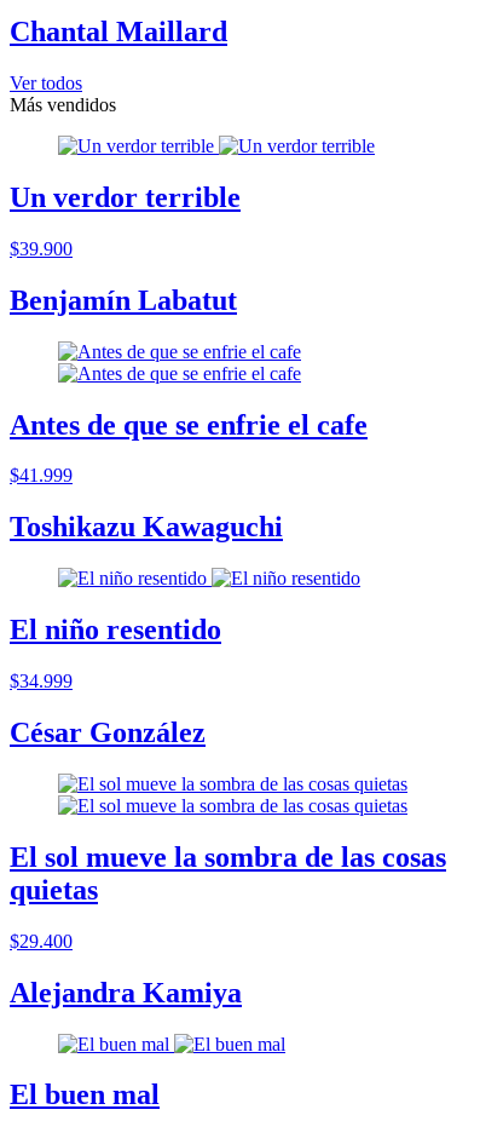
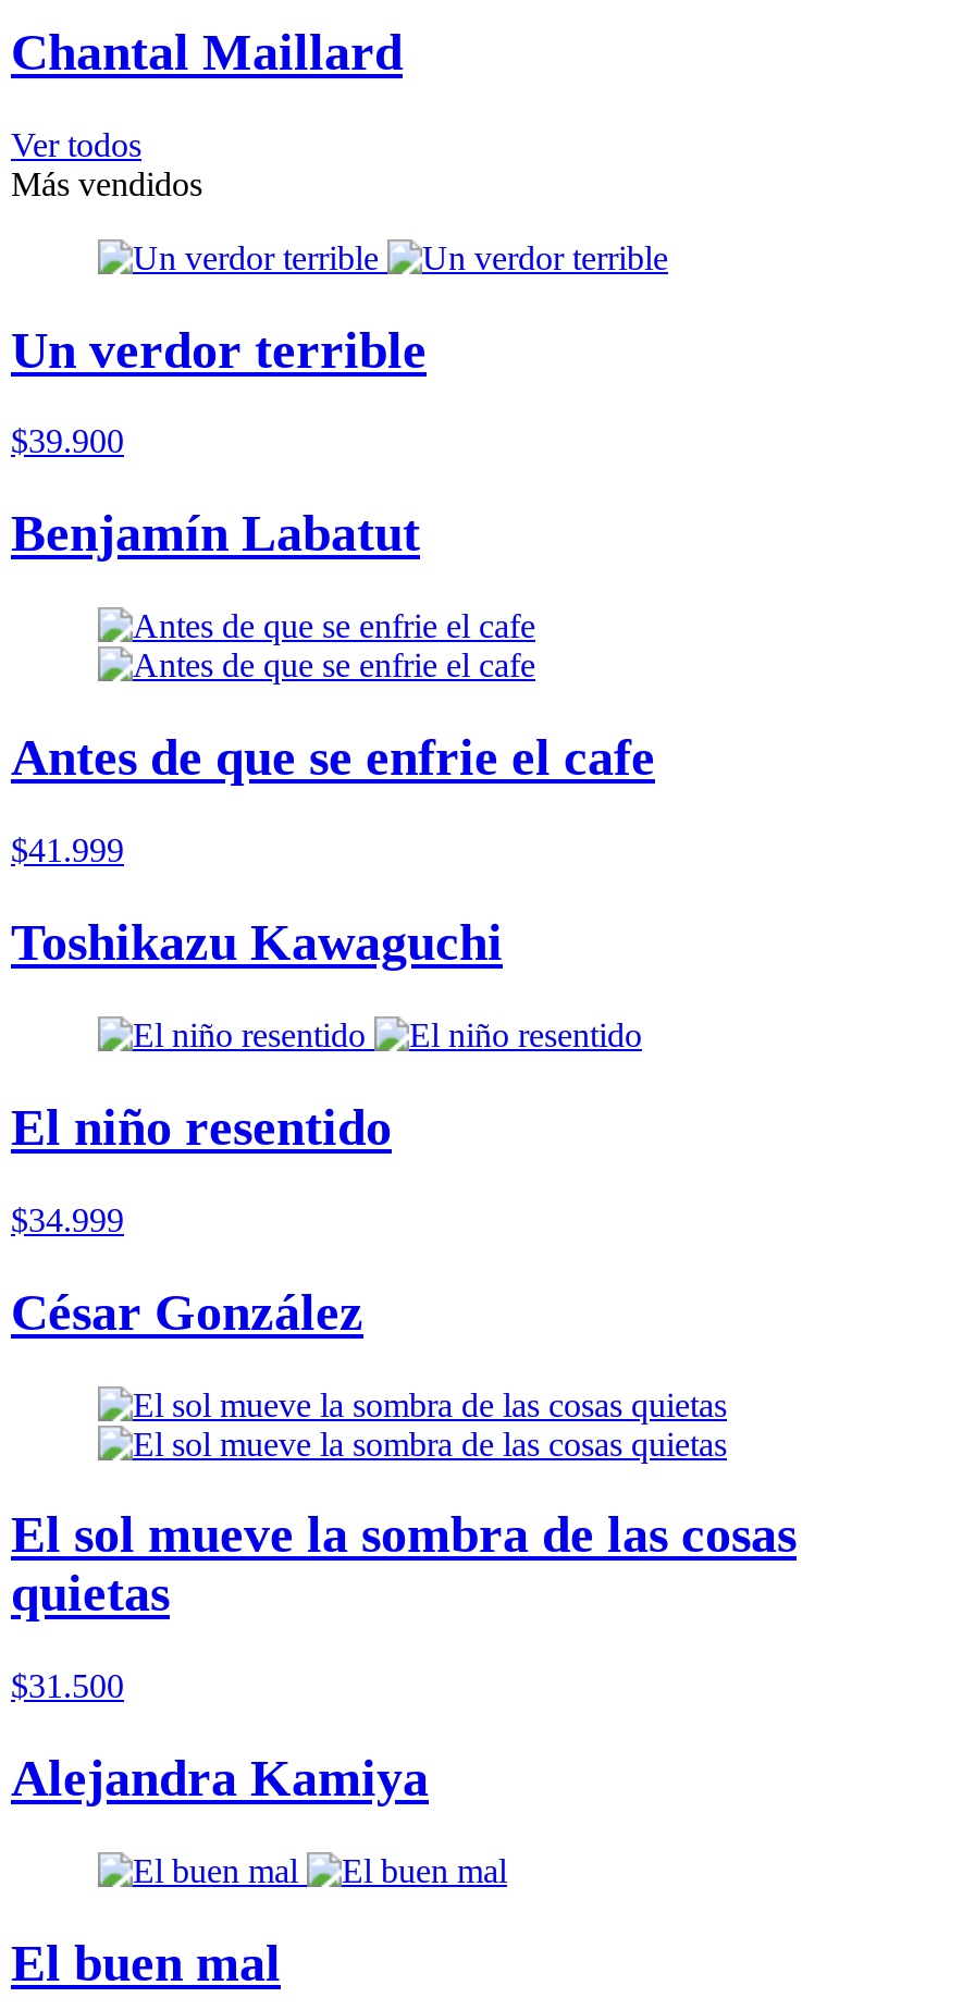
- $29.400
+ $31.500
